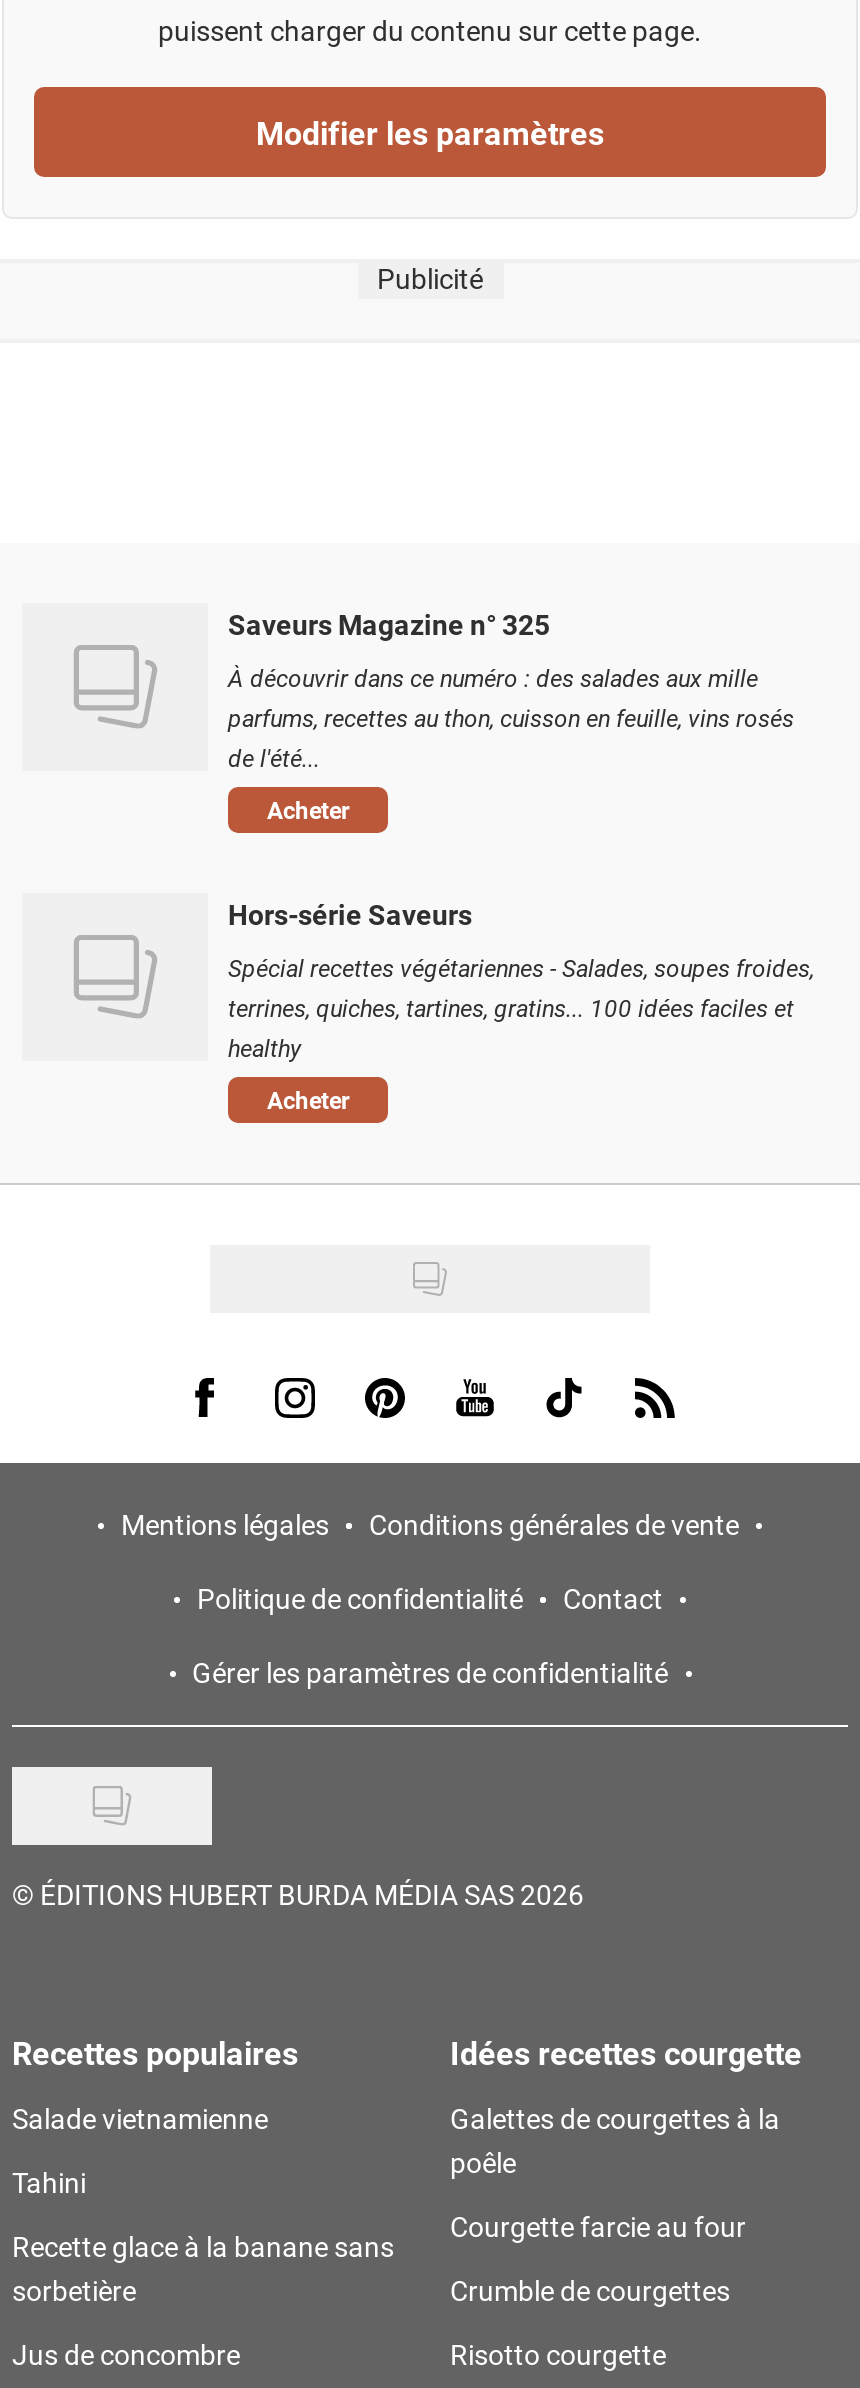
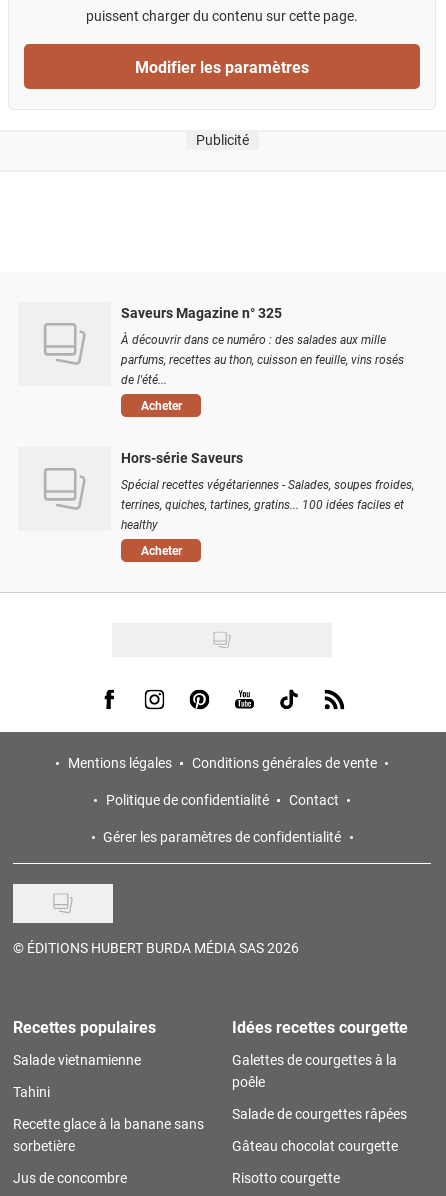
- Courgette farcie au four
+ Salade de courgettes râpées

- Crumble de courgettes
+ Gâteau chocolat courgette
